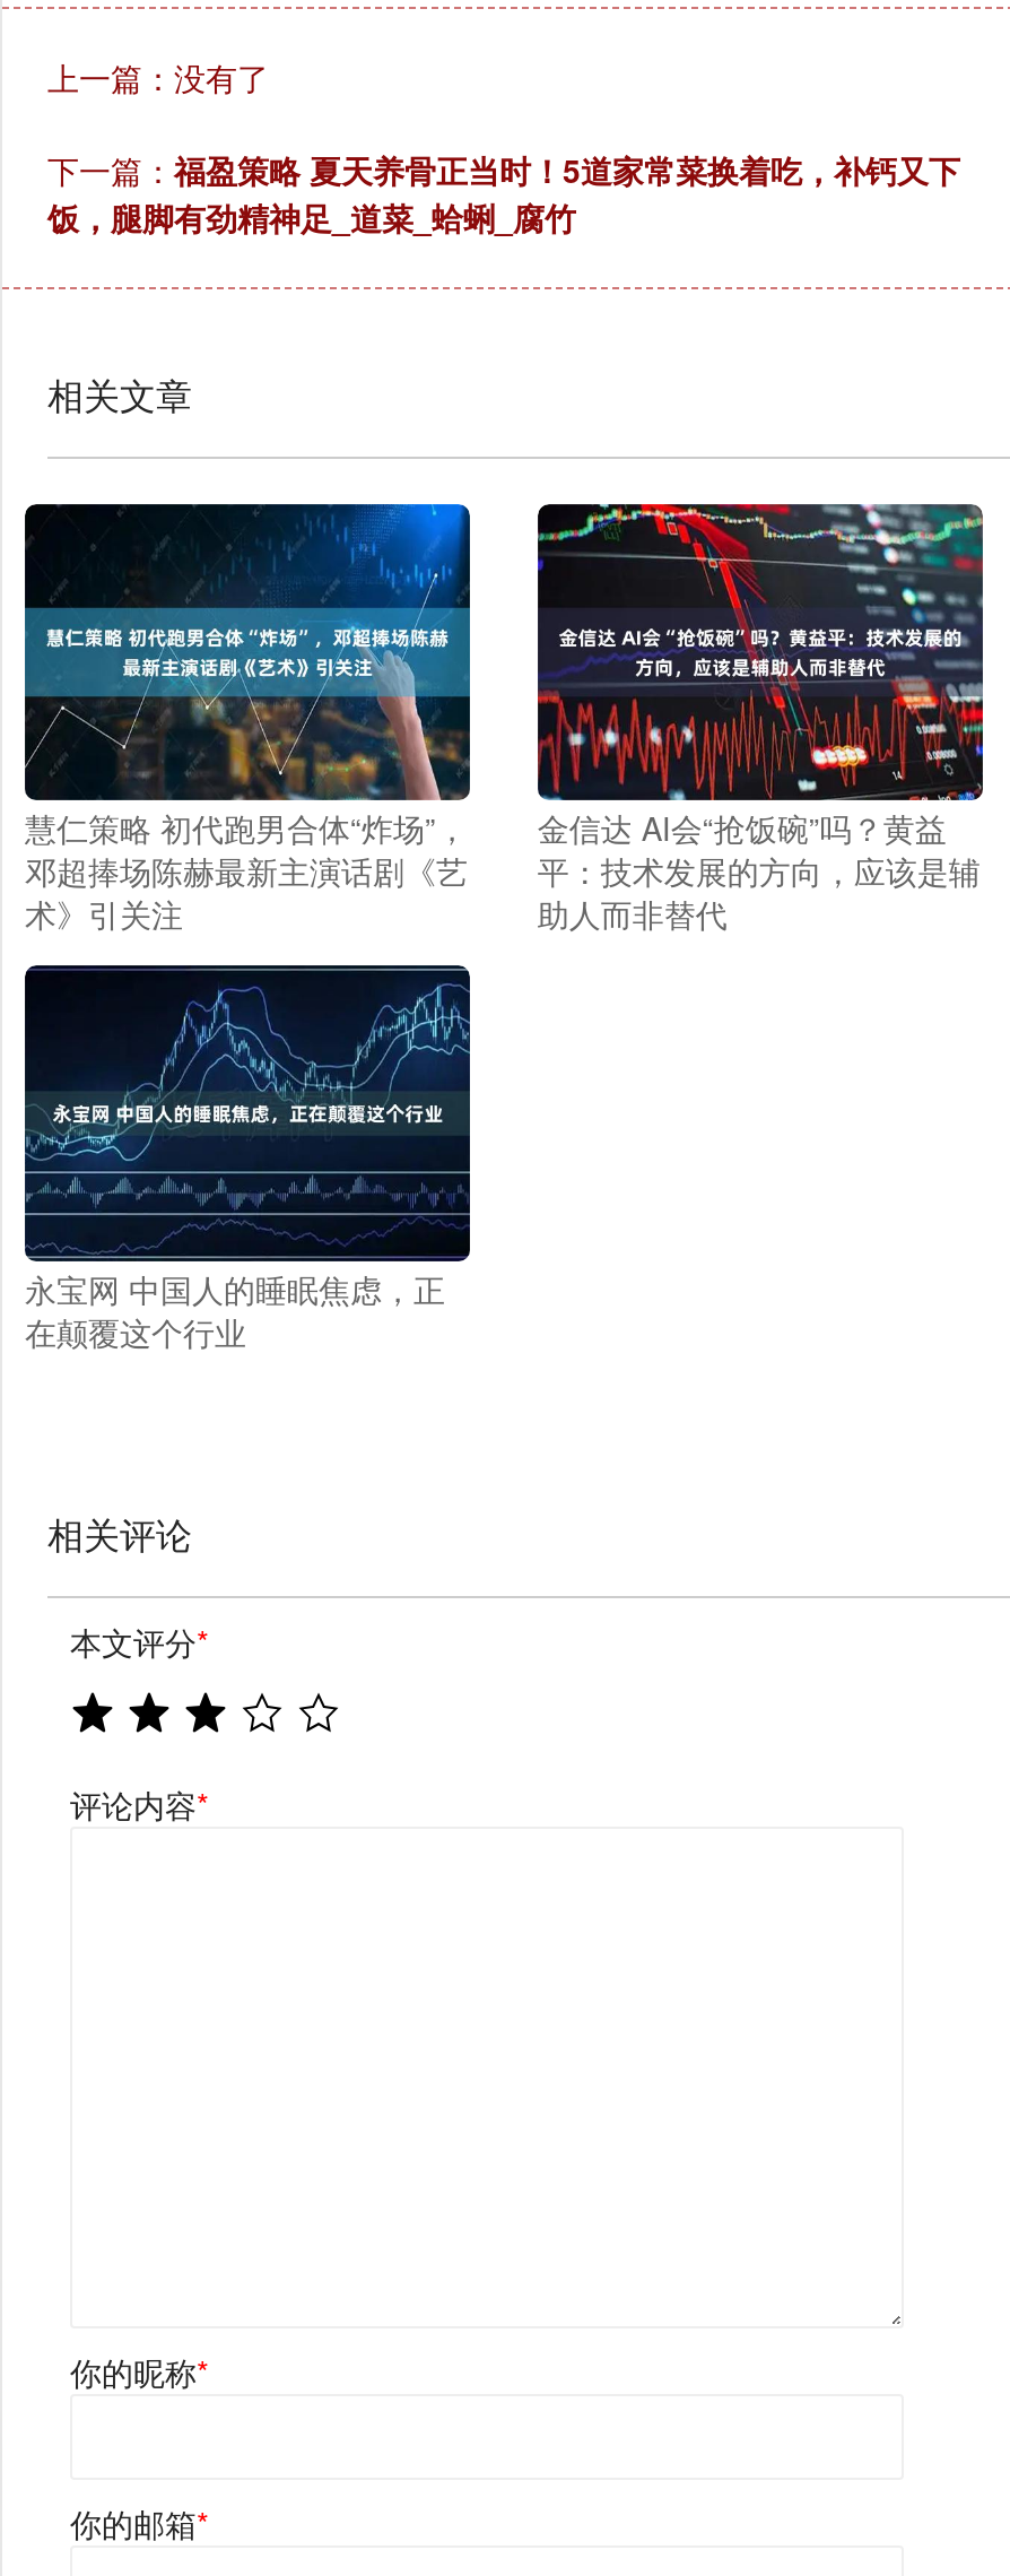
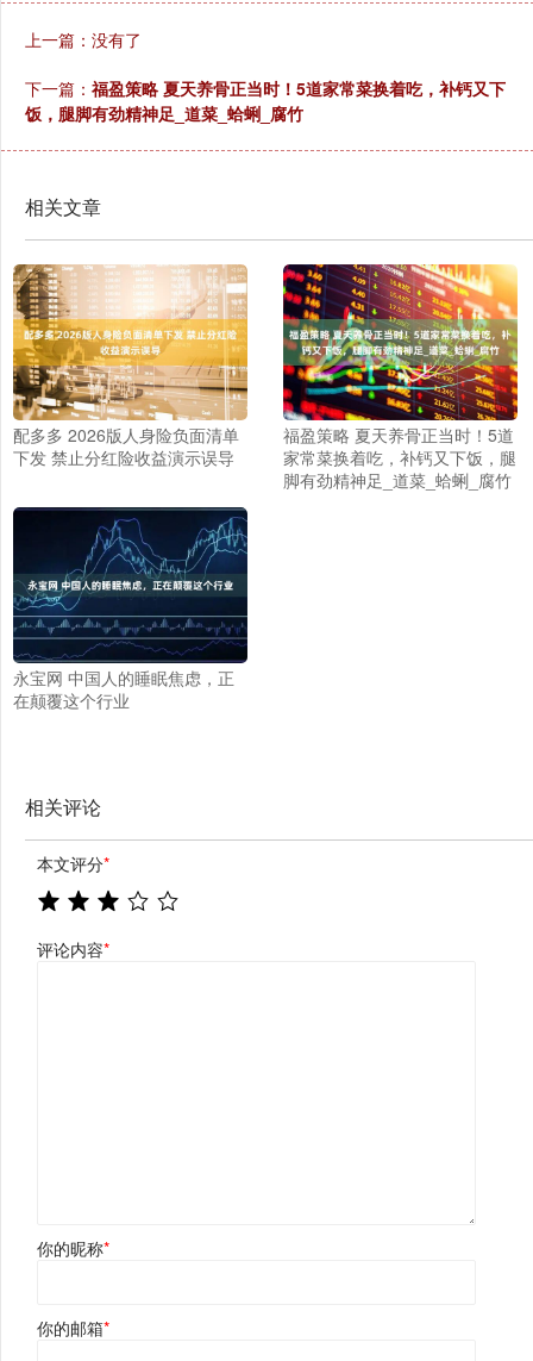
- [image]
- 慧仁策略 初代跑男合体“炸场”，
- 邓超捧场陈赫最新主演话剧《艺
- 术》引关注
+ [image]
+ 配多多 2026版人身险负面清单
+ 下发 禁止分红险收益演示误导

- [image]
- 金信达 AI会“抢饭碗”吗？黄益
- 平：技术发展的方向，应该是辅
- 助人而非替代
+ [image]
+ 福盈策略 夏天养骨正当时！5道
+ 家常菜换着吃，补钙又下饭，腿
+ 脚有劲精神足_道菜_蛤蜊_腐竹
